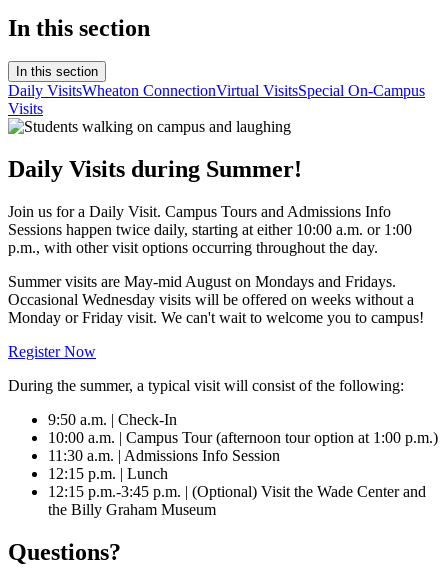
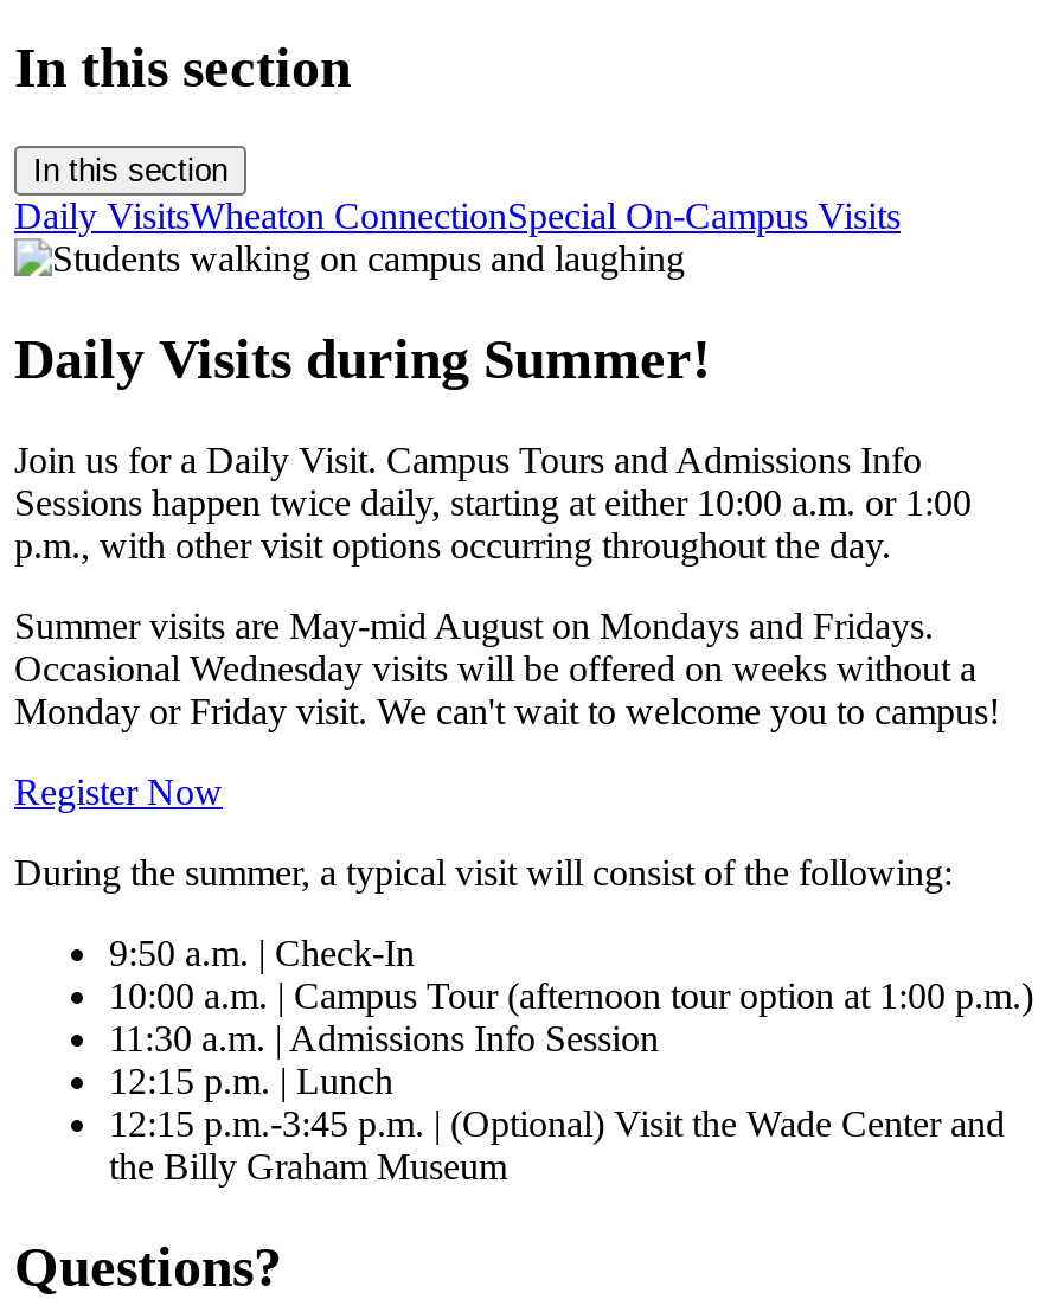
- Daily VisitsWheaton ConnectionVirtual VisitsSpecial On-Campus
- Visits
+ Daily VisitsWheaton ConnectionSpecial On-Campus Visits
